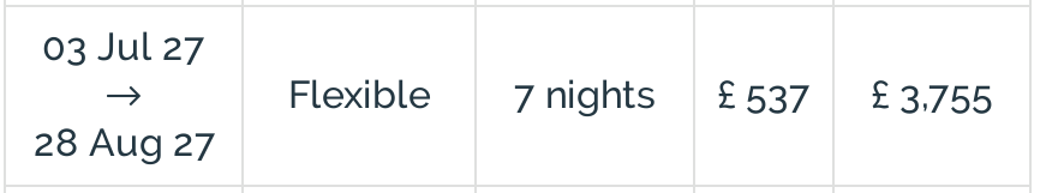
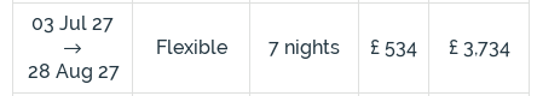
- £ 537
+ £ 534

- £ 3,755
+ £ 3,734
